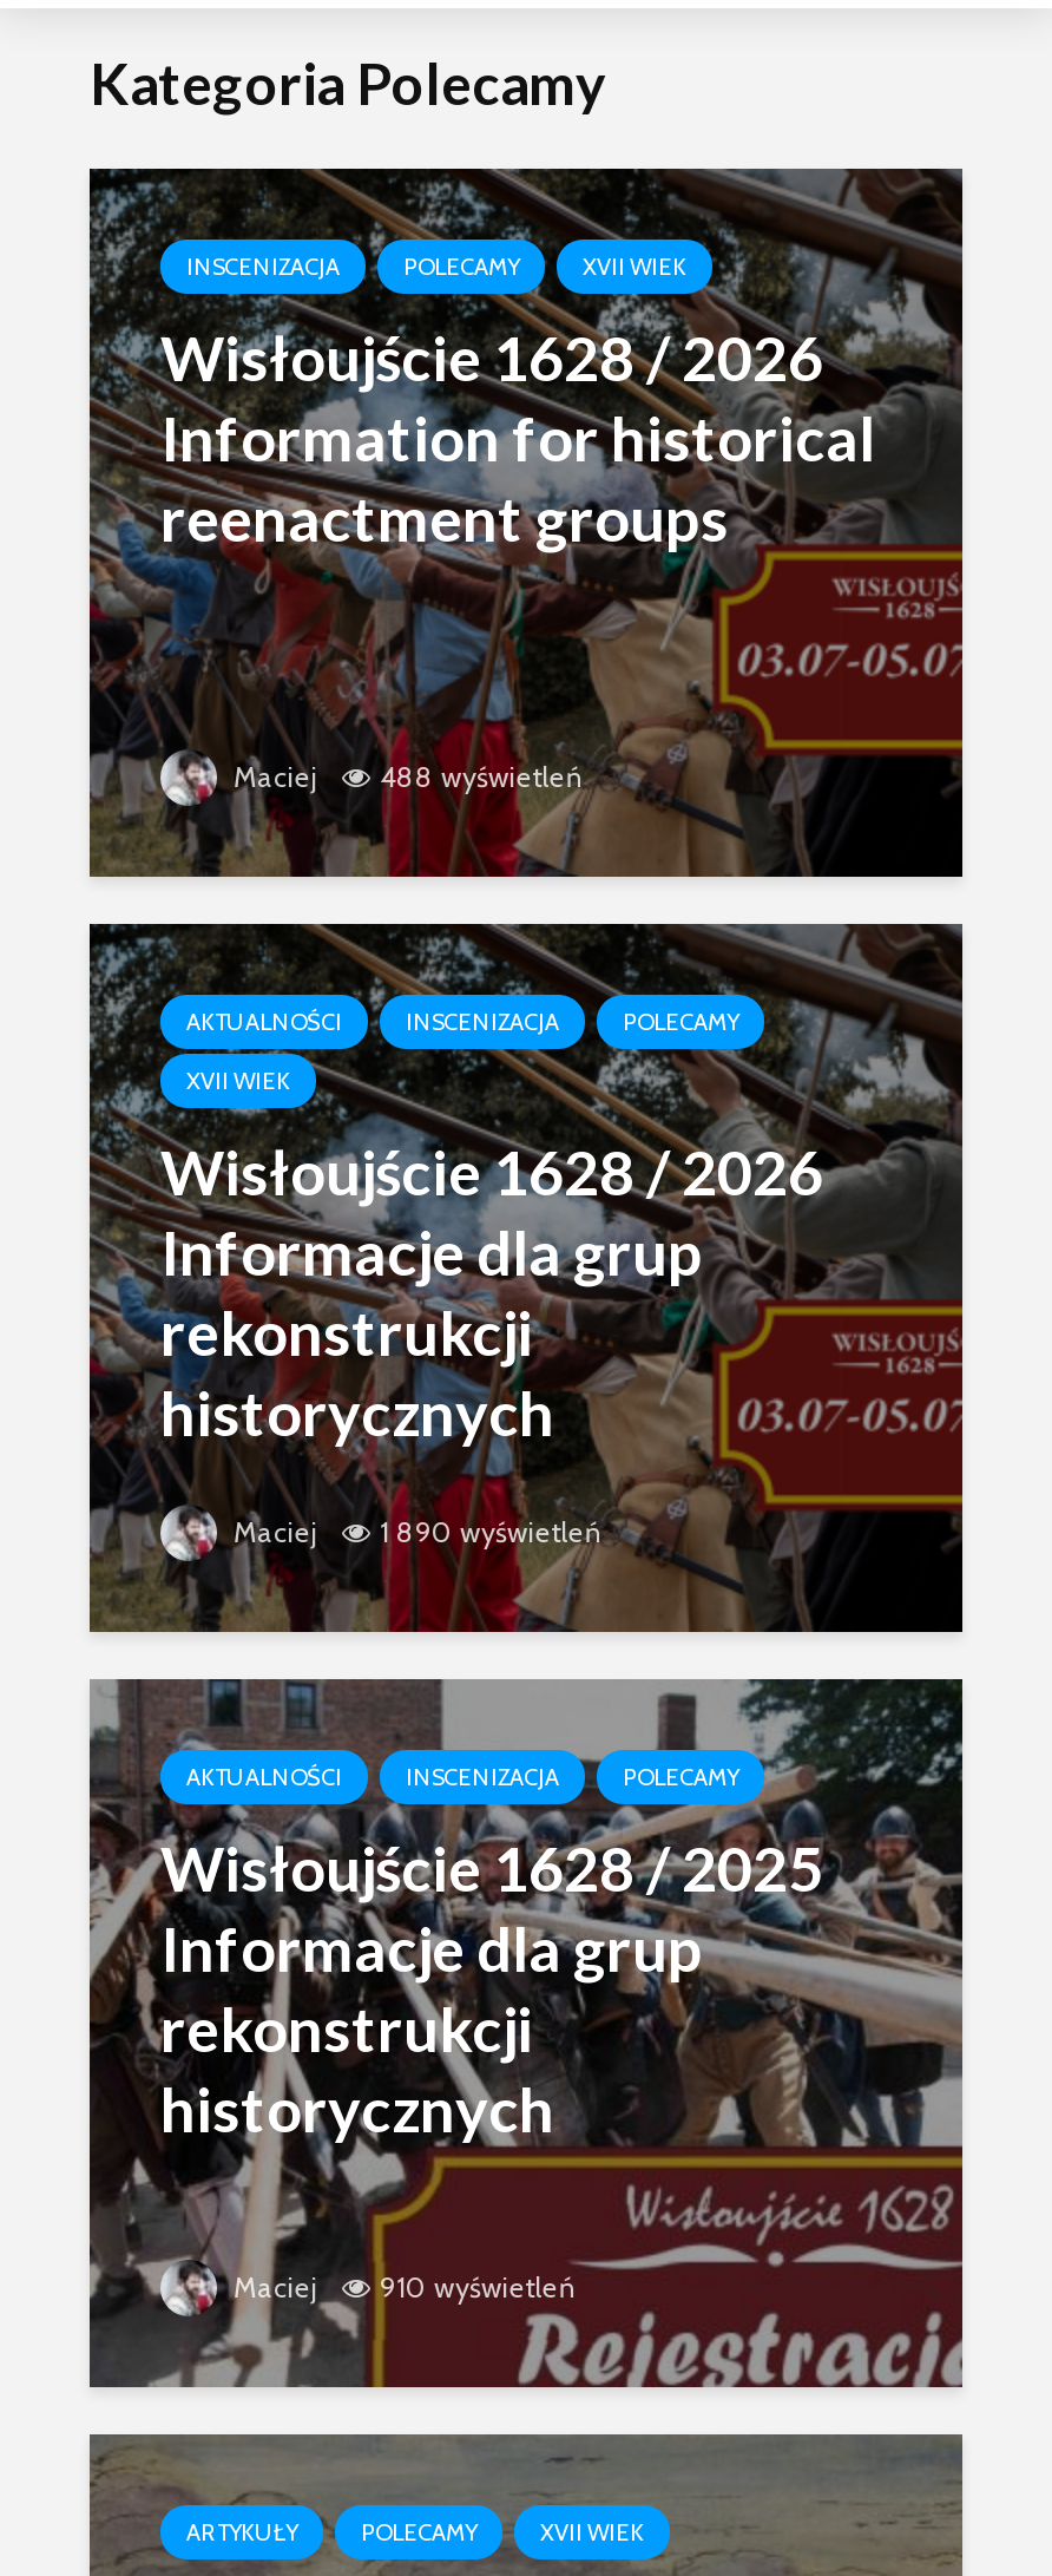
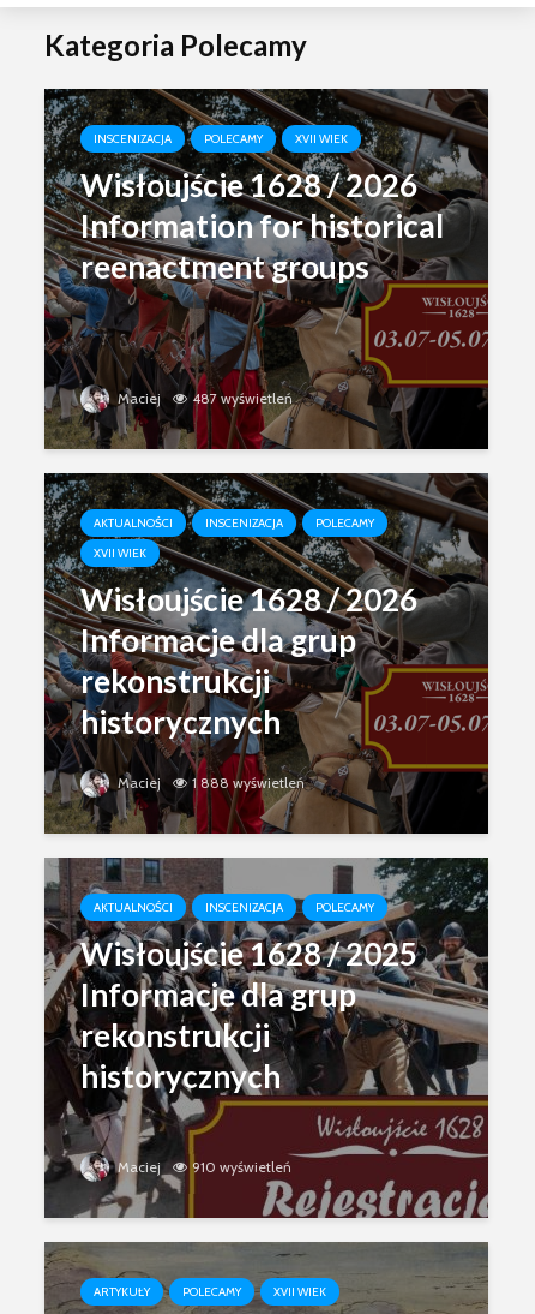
- Maciej 488 wyświetleń
+ Maciej 487 wyświetleń

- Maciej 1 890 wyświetleń
+ Maciej 1 888 wyświetleń
